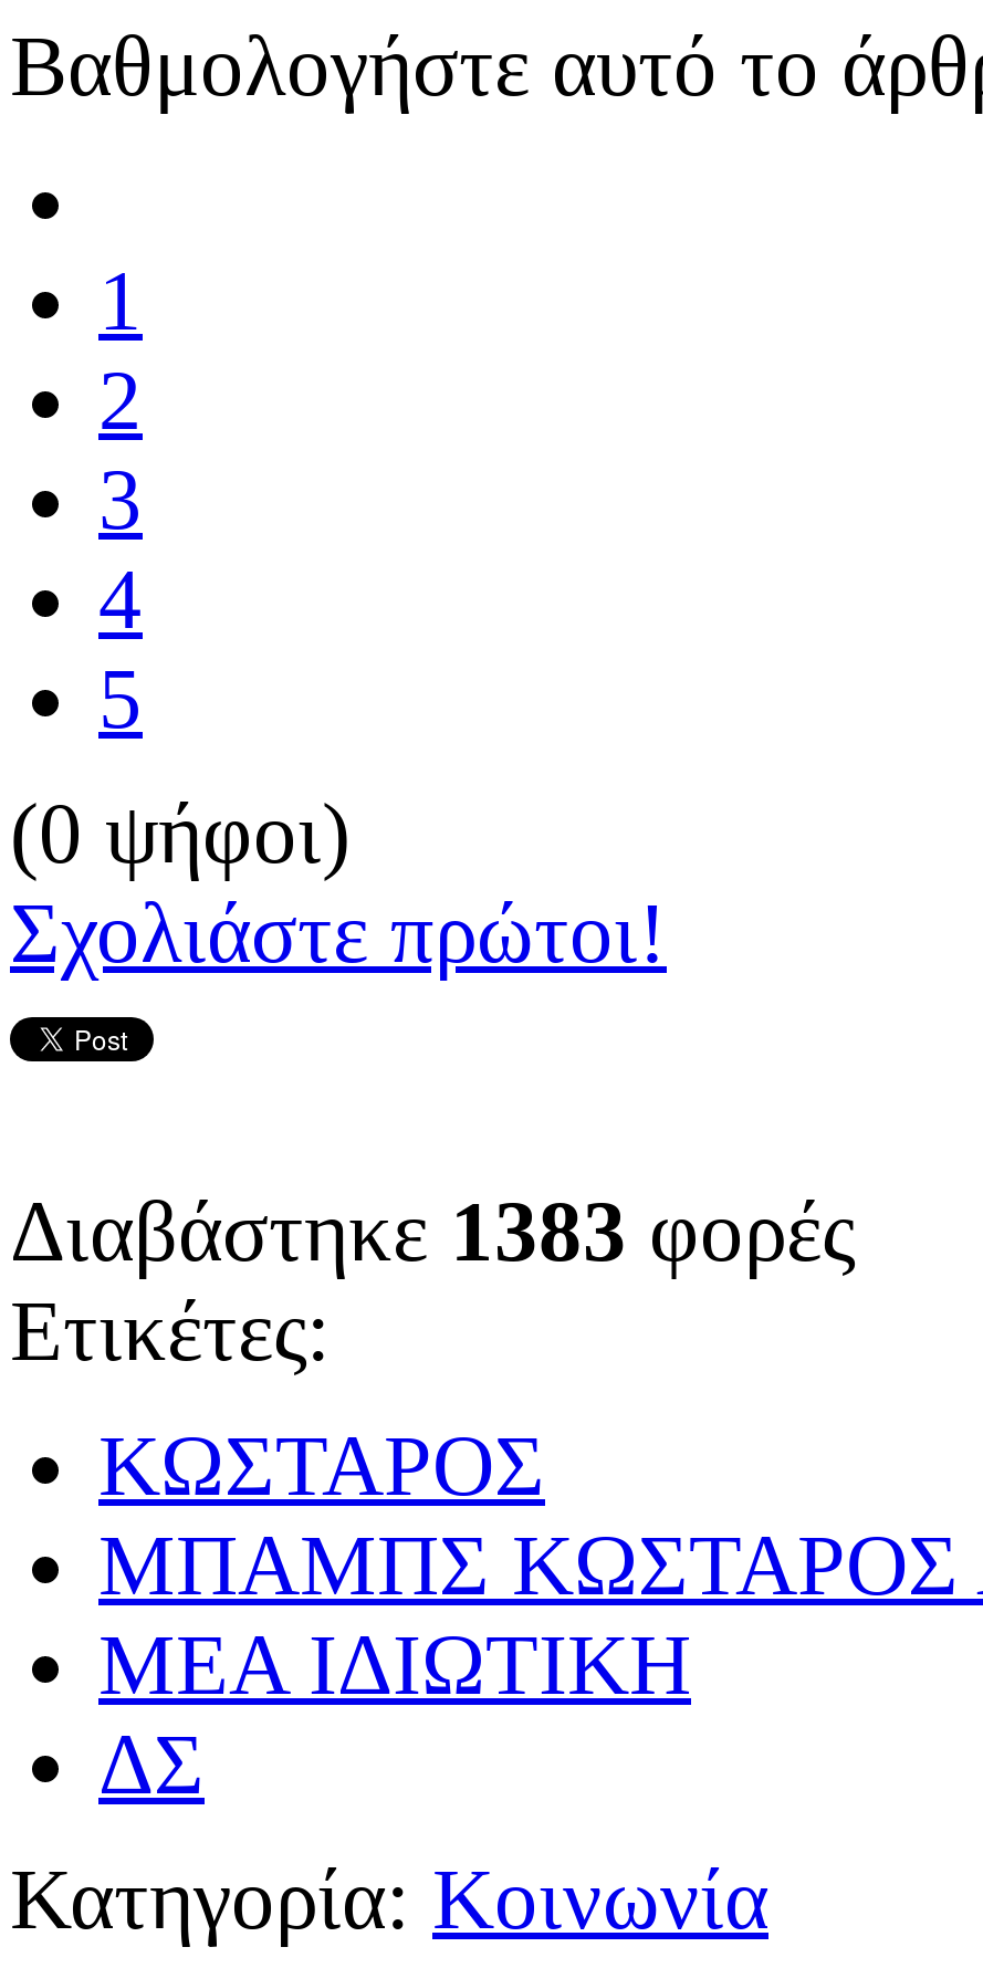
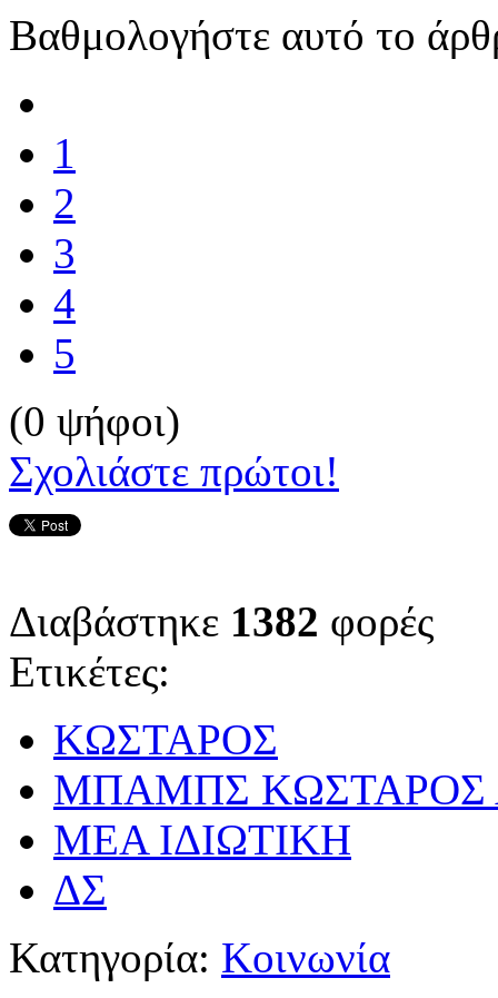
- Διαβάστηκε 1383 φορές
+ Διαβάστηκε 1382 φορές
